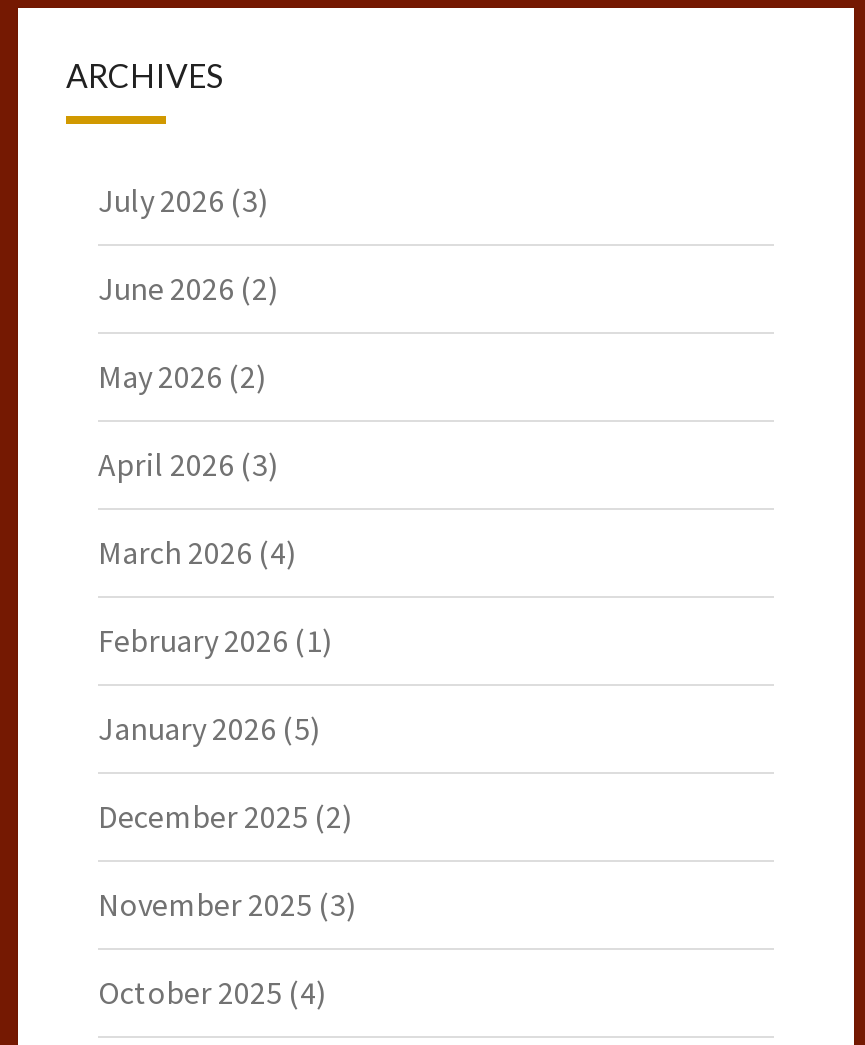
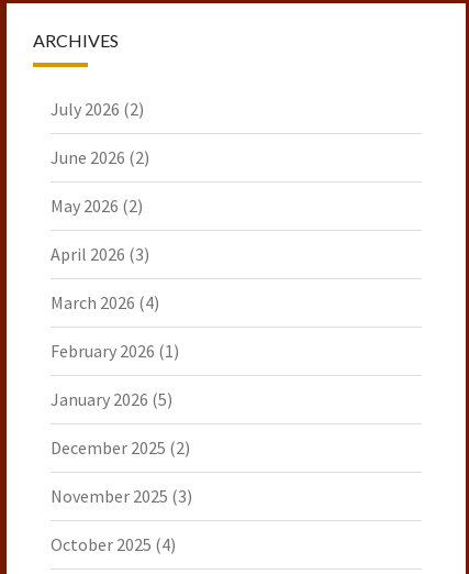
- July 2026 (3)
+ July 2026 (2)
